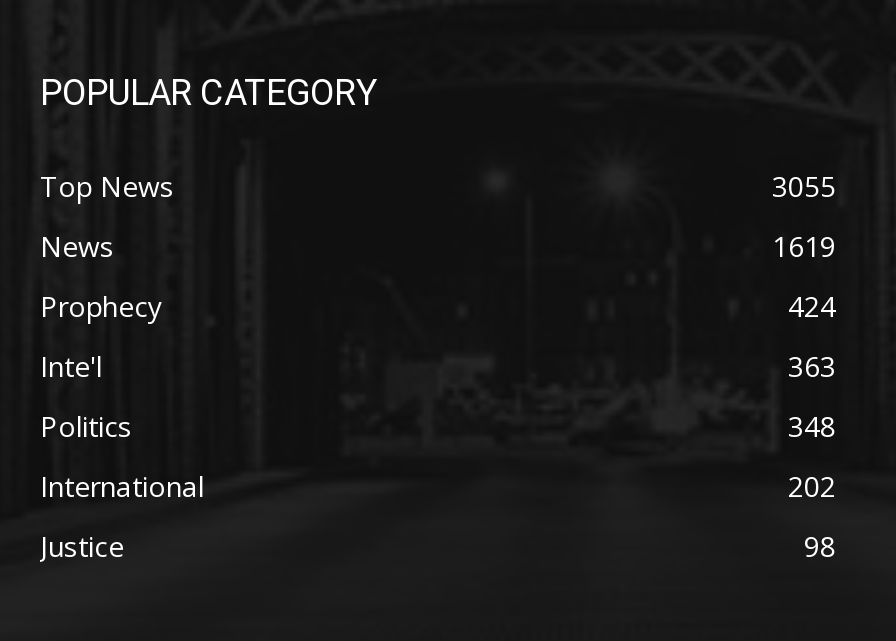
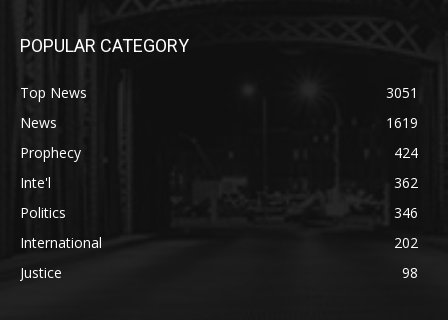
- 3055
+ 3051

- 363
+ 362

- 348
+ 346
